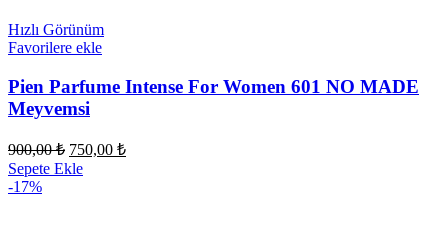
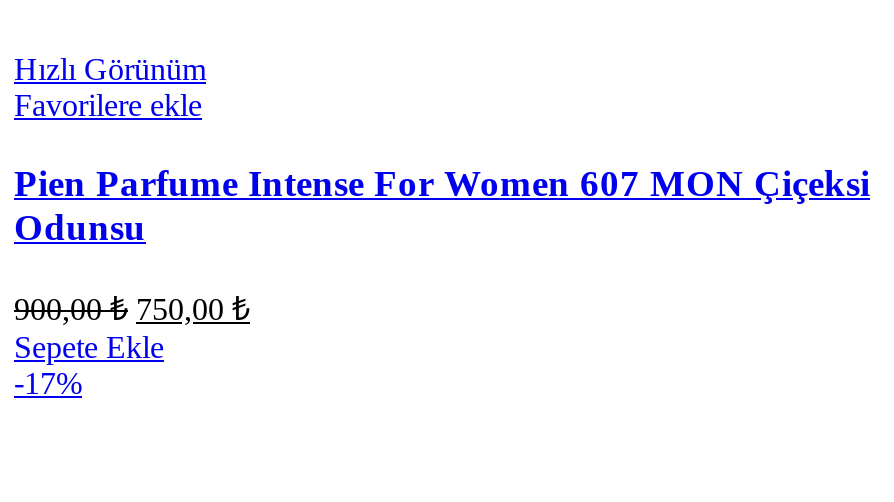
- Pien Parfume Intense For Women 601 NO MADE
- Meyvemsi
+ Pien Parfume Intense For Women 607 MON Çiçeksi
+ Odunsu
